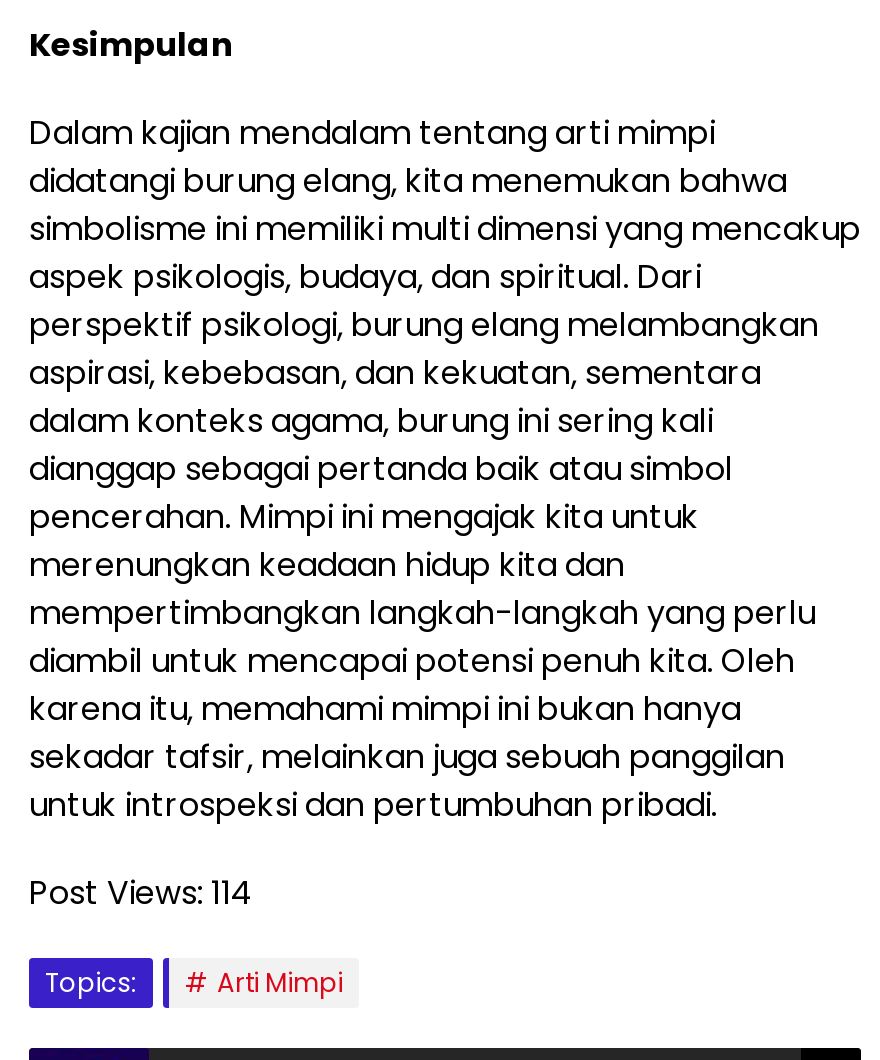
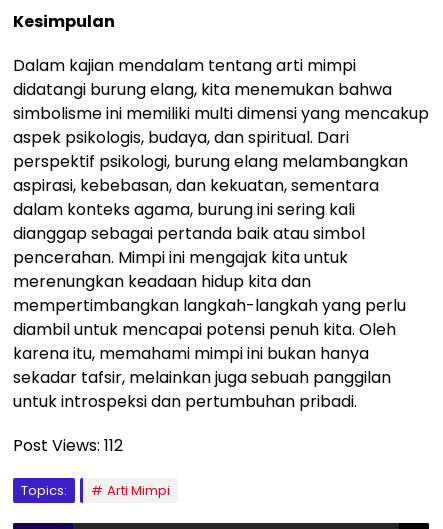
- Post Views: 114
+ Post Views: 112
